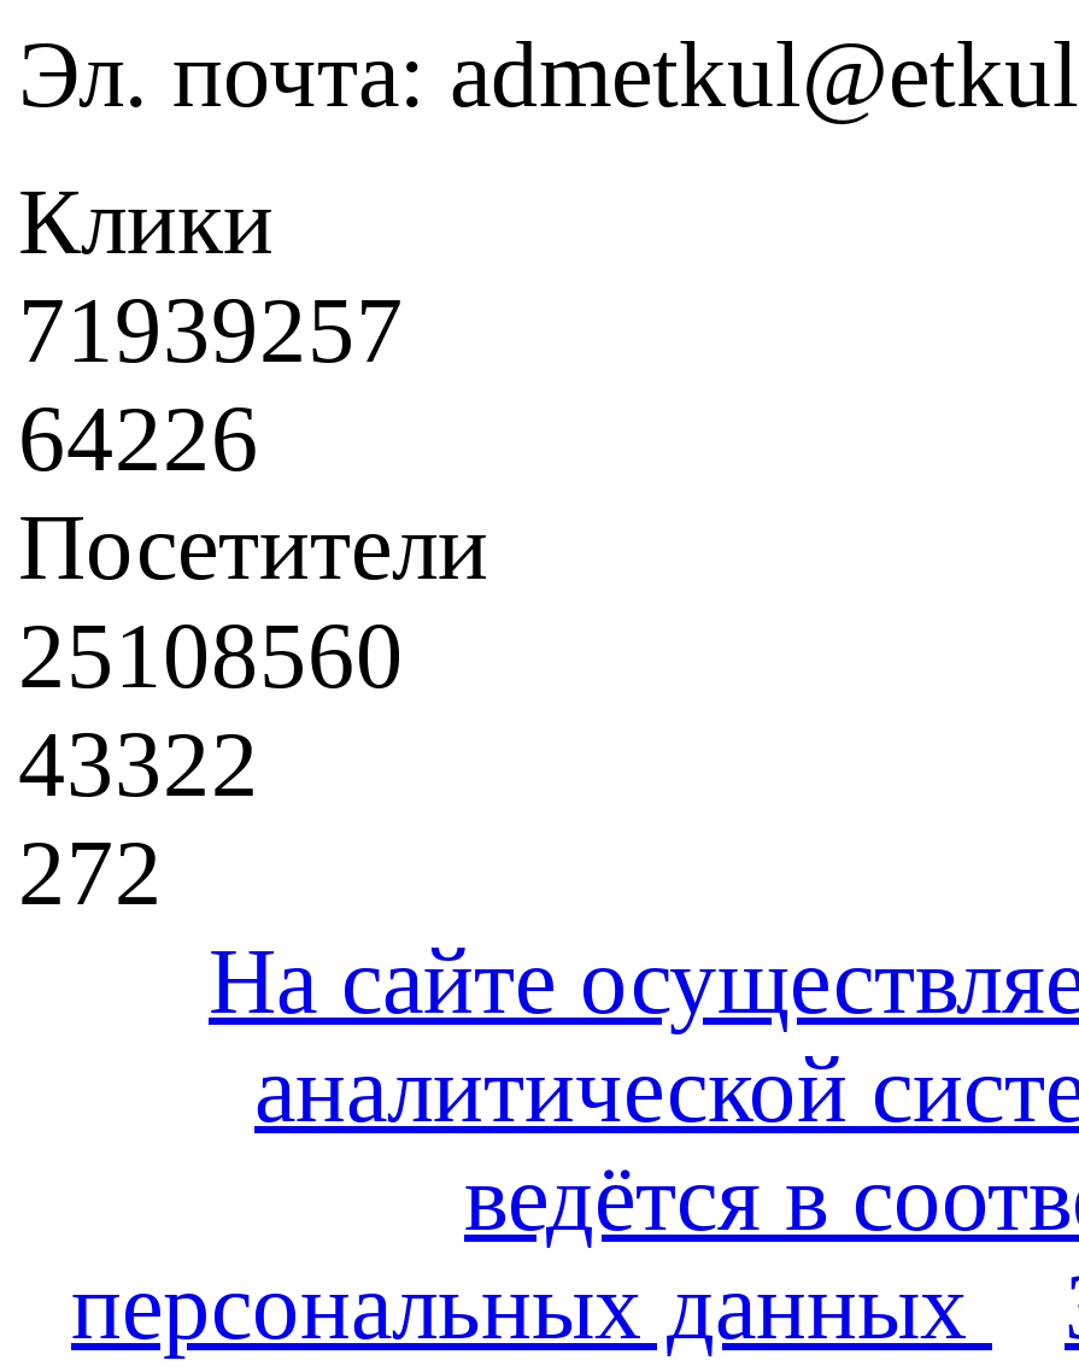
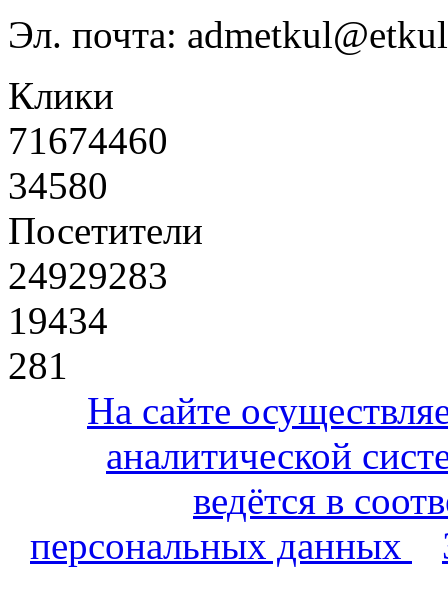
- 71939257
+ 71674460

- 64226
+ 34580

- 25108560
+ 24929283

- 43322
+ 19434

- 272
+ 281
